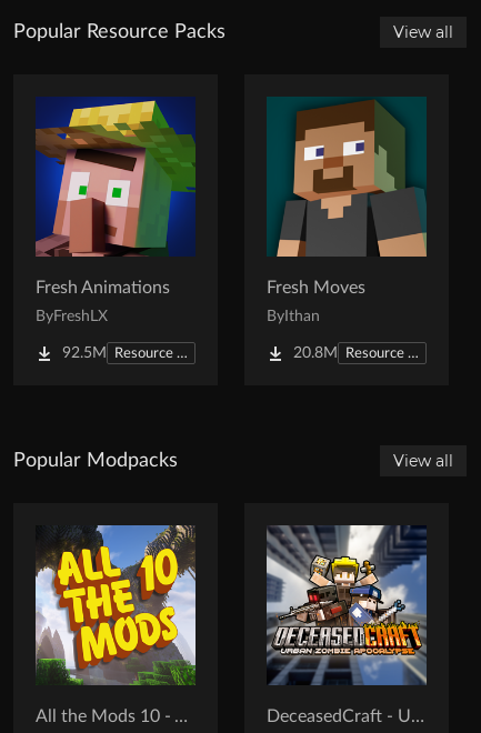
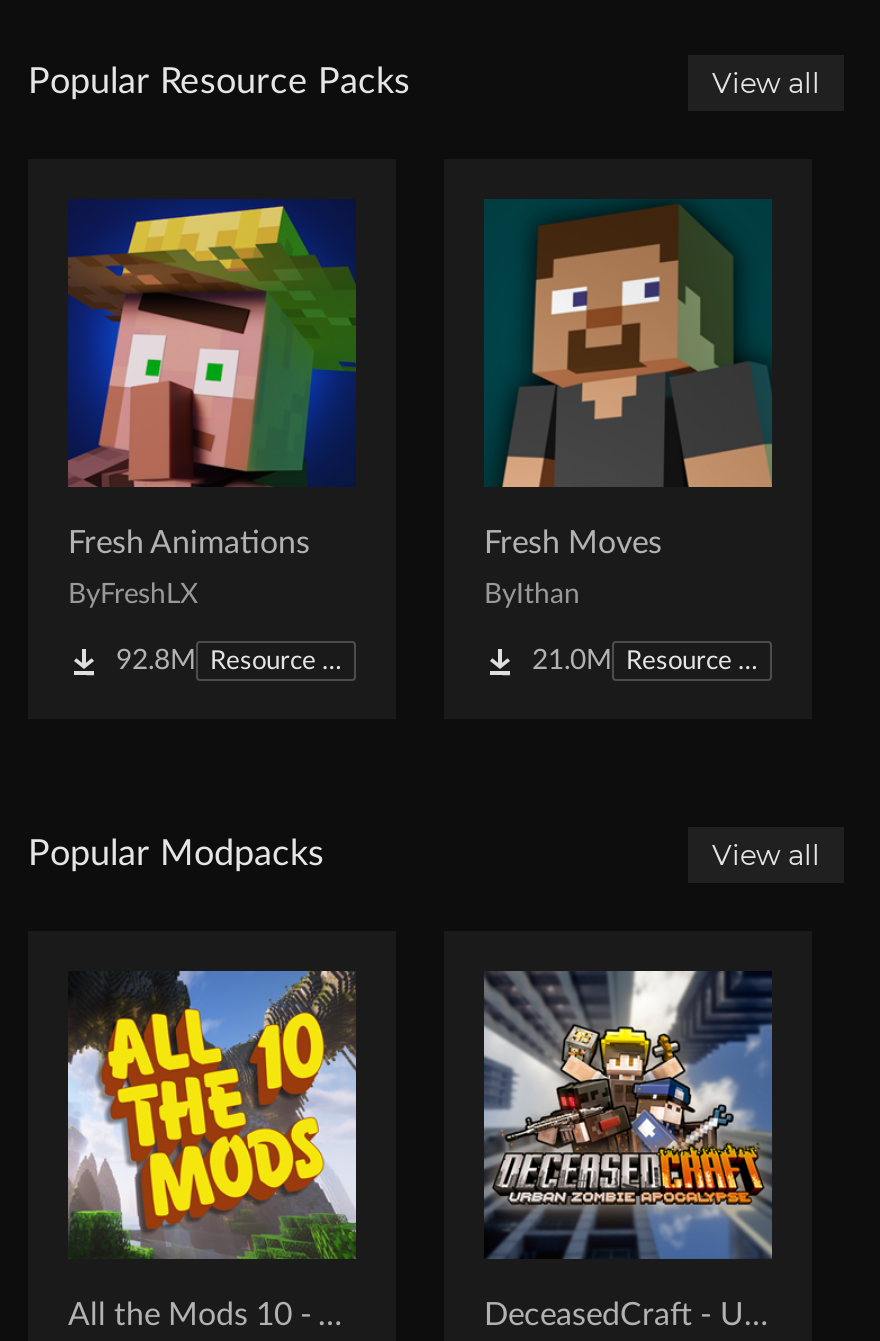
- 92.5M
+ 92.8M

- 20.8M
+ 21.0M
